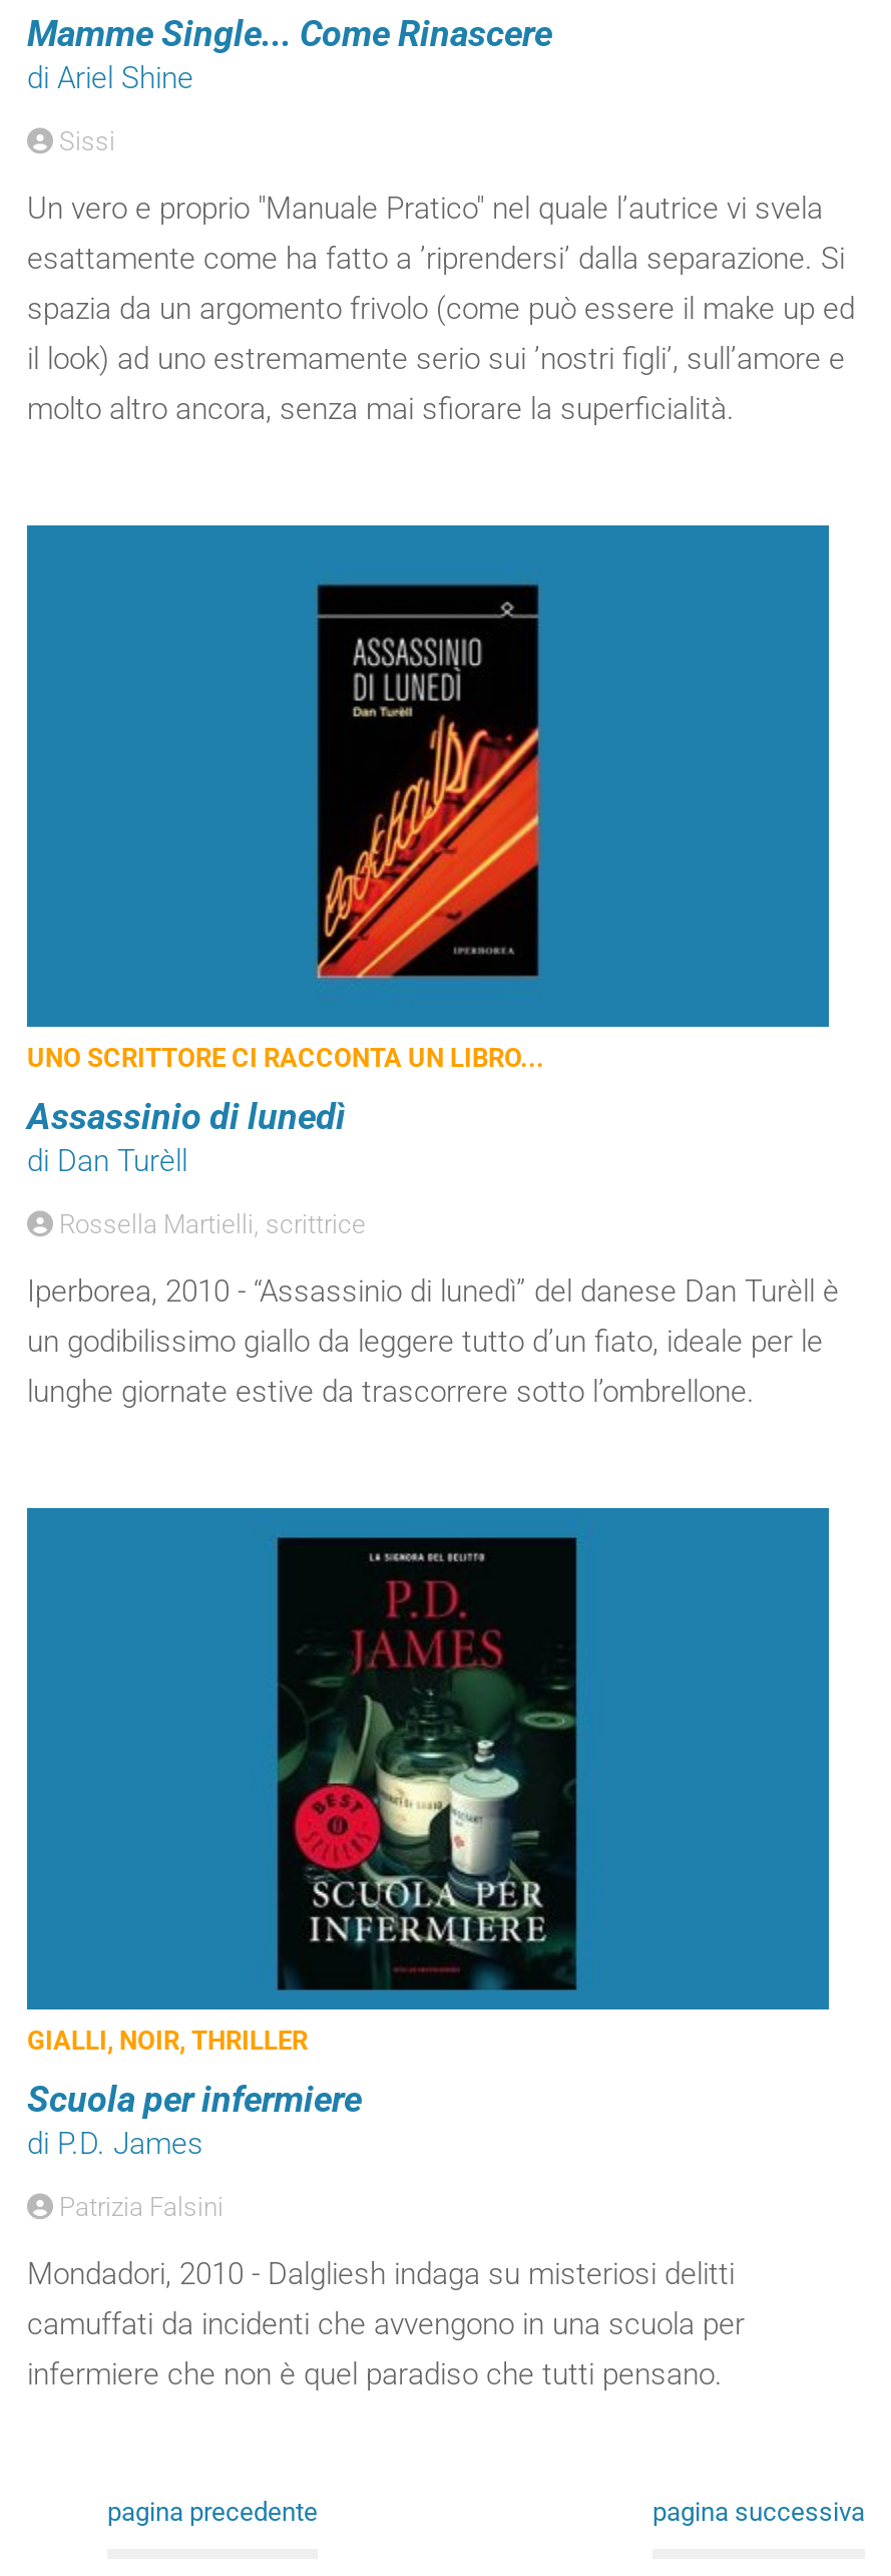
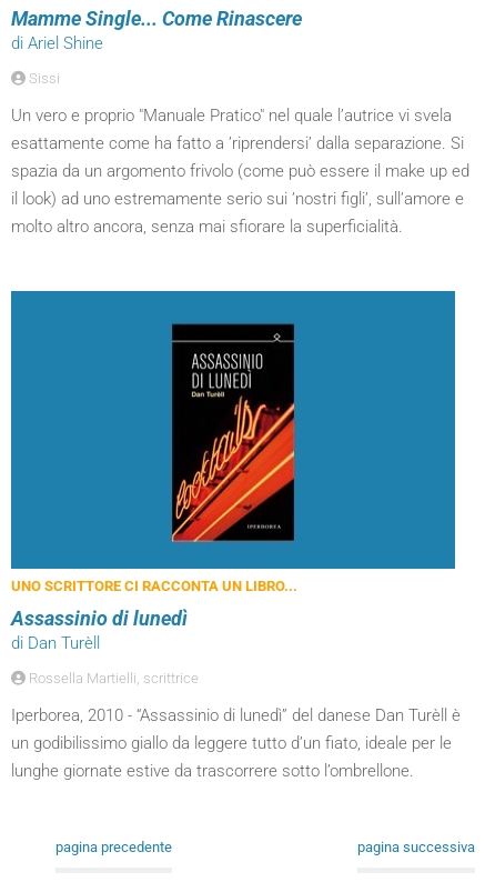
- [image]
- GIALLI, NOIR, THRILLER
- Scuola per infermiere
- di P.D. James
- Patrizia Falsini
- Mondadori, 2010 - Dalgliesh indaga su misteriosi delitti
- camuffati da incidenti che avvengono in una scuola per
- infermiere che non è quel paradiso che tutti pensano.
